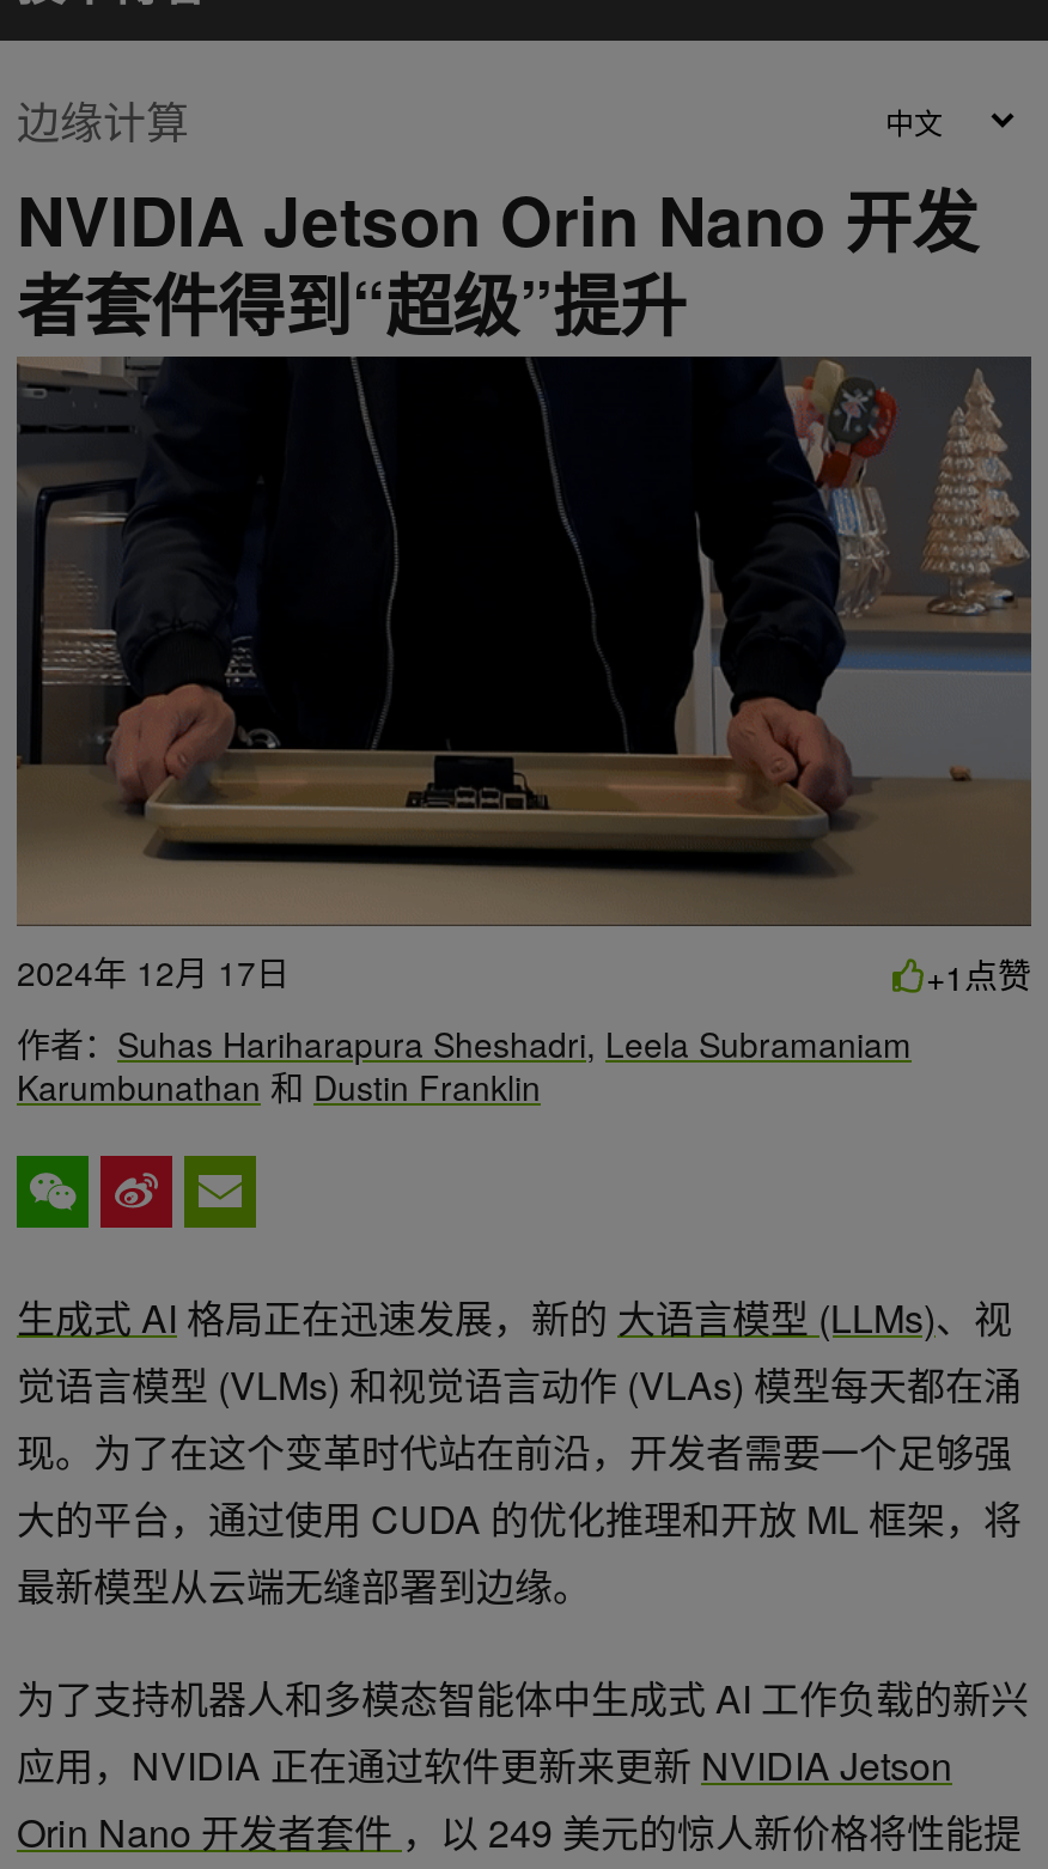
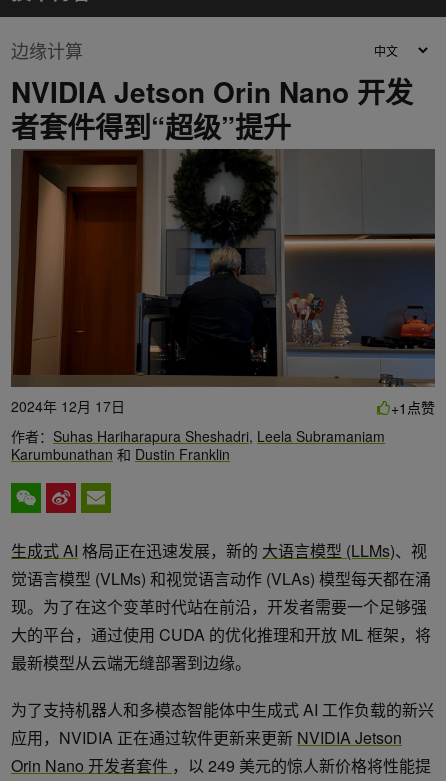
- [image]
+ [image]
